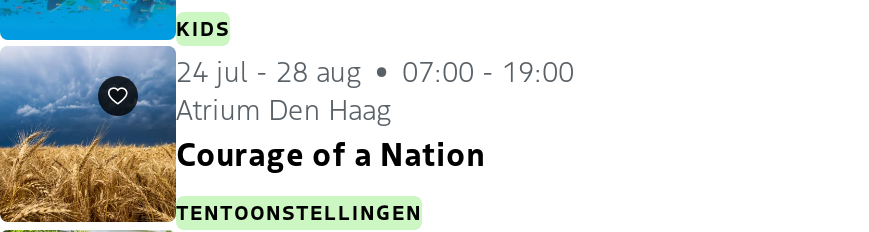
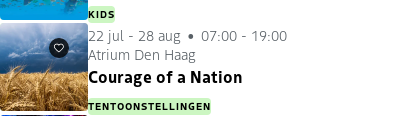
- 24 jul - 28 aug 07:00 - 19:00
+ 22 jul - 28 aug 07:00 - 19:00
